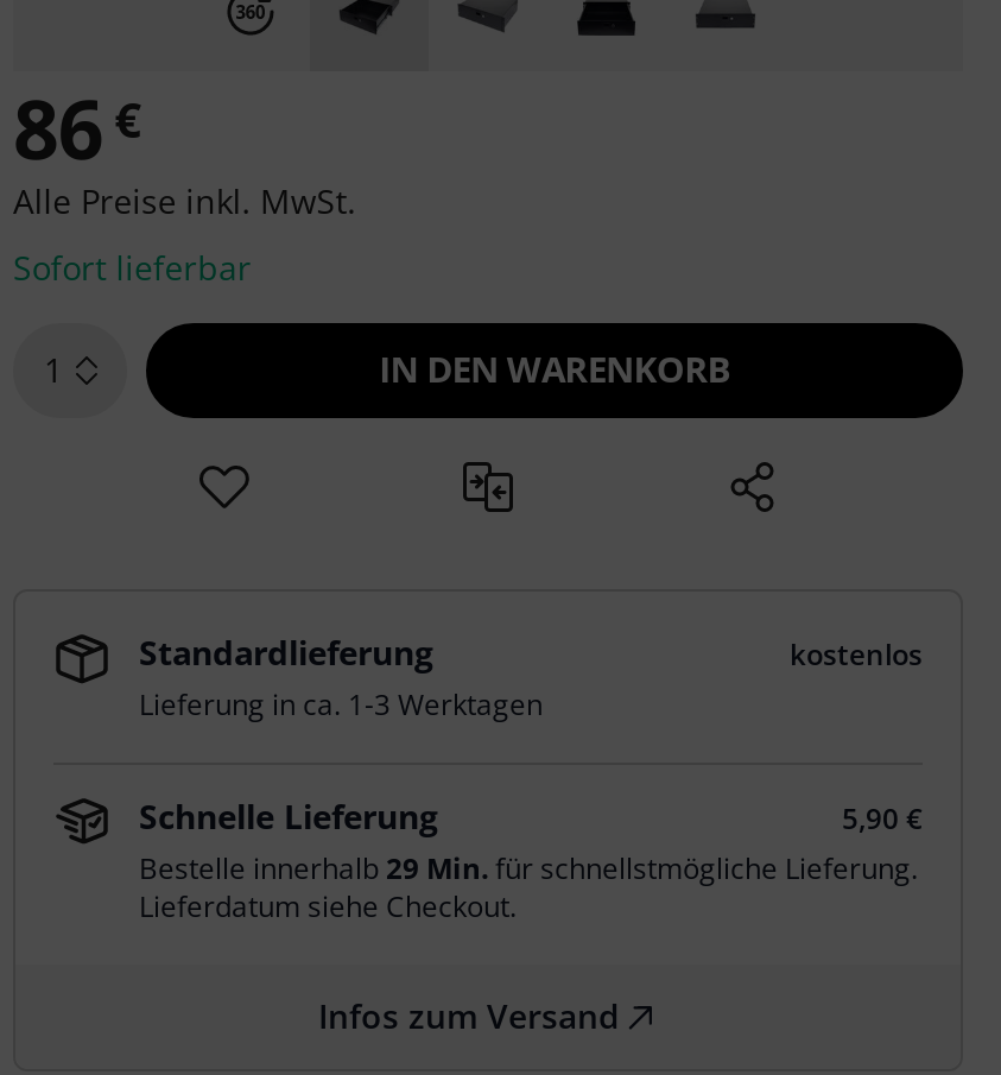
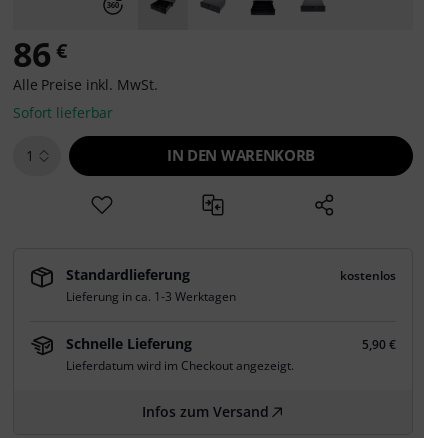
- Bestelle innerhalb 29 Min. für schnellstmögliche Lieferung.
- Lieferdatum siehe Checkout.
+ Lieferdatum wird im Checkout angezeigt.
